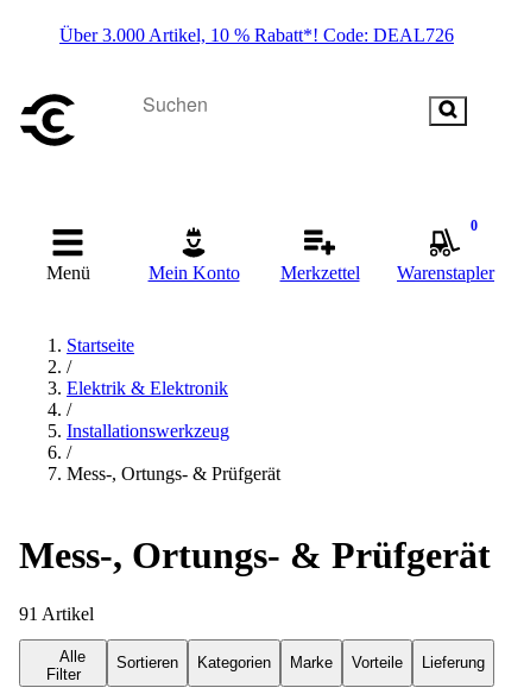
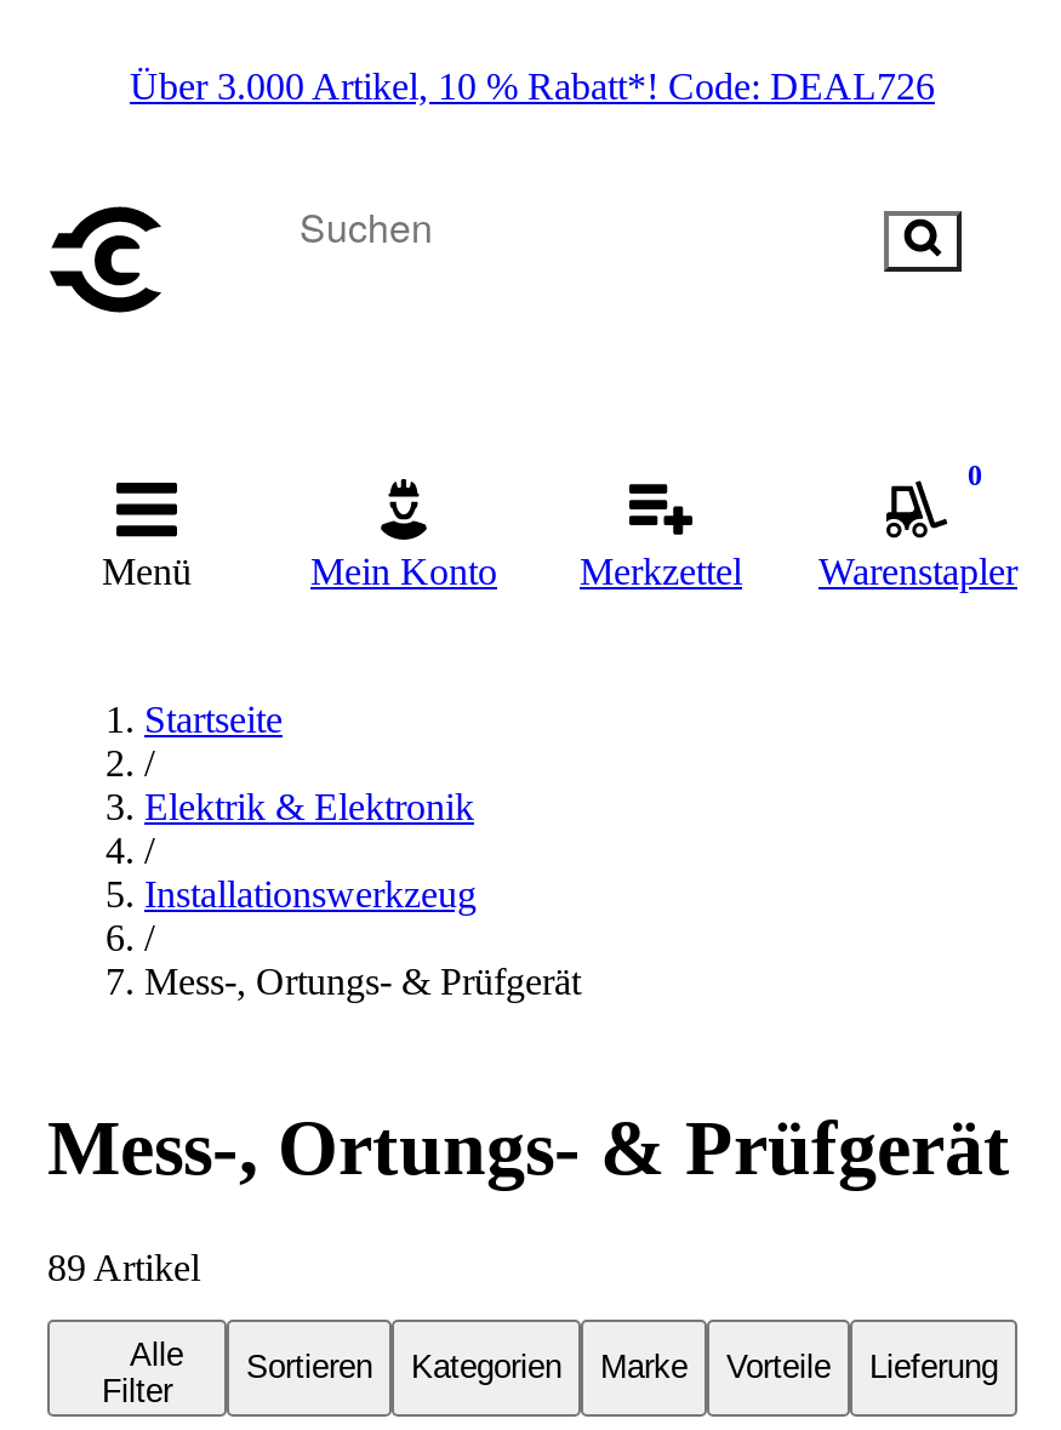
- 91 Artikel
+ 89 Artikel
